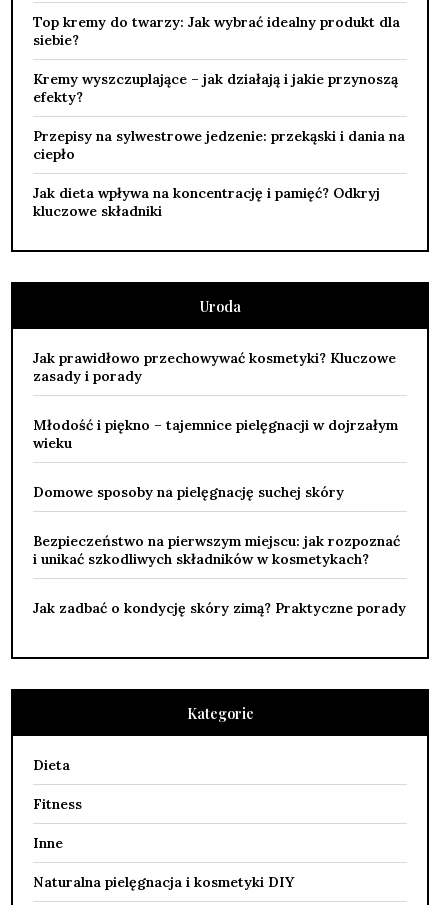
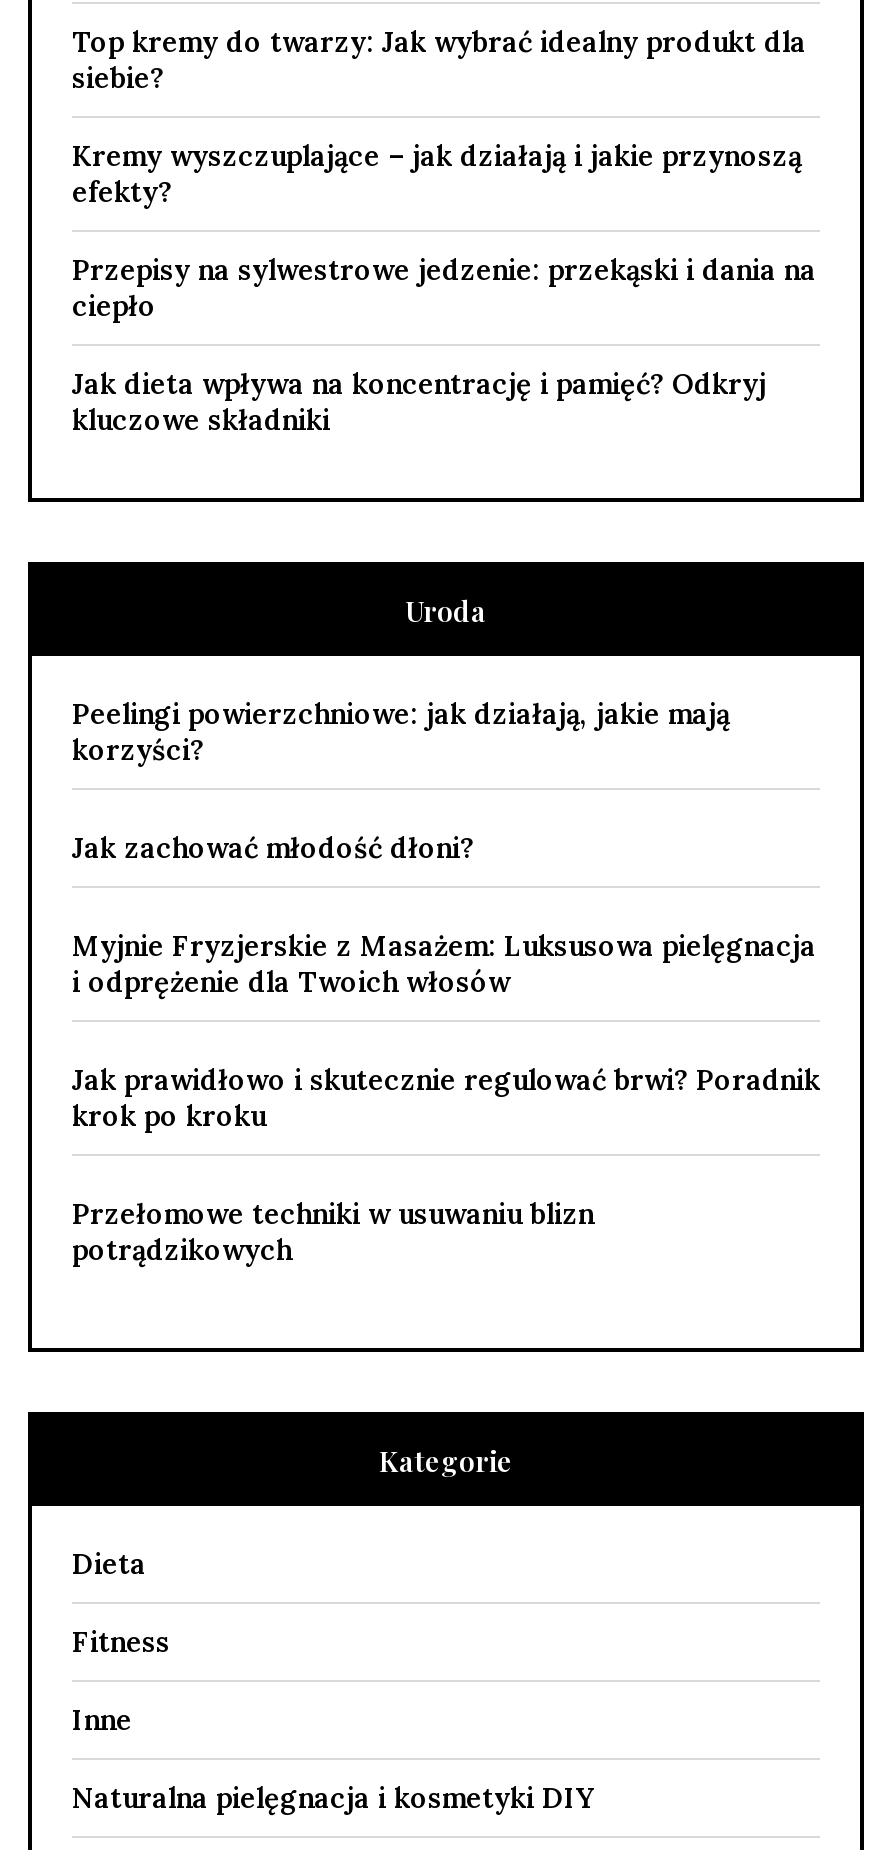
- Jak prawidłowo przechowywać kosmetyki? Kluczowe
- zasady i porady
+ Peelingi powierzchniowe: jak działają, jakie mają
+ korzyści?

- Młodość i piękno – tajemnice pielęgnacji w dojrzałym
- wieku
+ Jak zachować młodość dłoni?

- Domowe sposoby na pielęgnację suchej skóry
+ Myjnie Fryzjerskie z Masażem: Luksusowa pielęgnacja
+ i odprężenie dla Twoich włosów

- Bezpieczeństwo na pierwszym miejscu: jak rozpoznać
- i unikać szkodliwych składników w kosmetykach?
+ Jak prawidłowo i skutecznie regulować brwi? Poradnik
+ krok po kroku

- Jak zadbać o kondycję skóry zimą? Praktyczne porady
+ Przełomowe techniki w usuwaniu blizn
+ potrądzikowych
